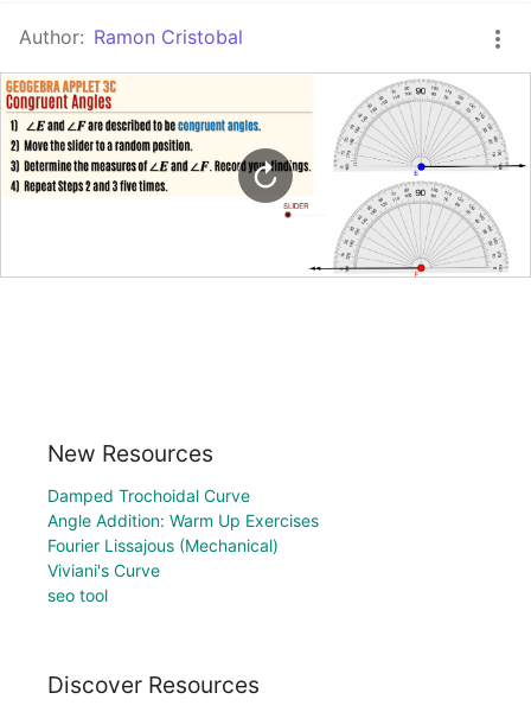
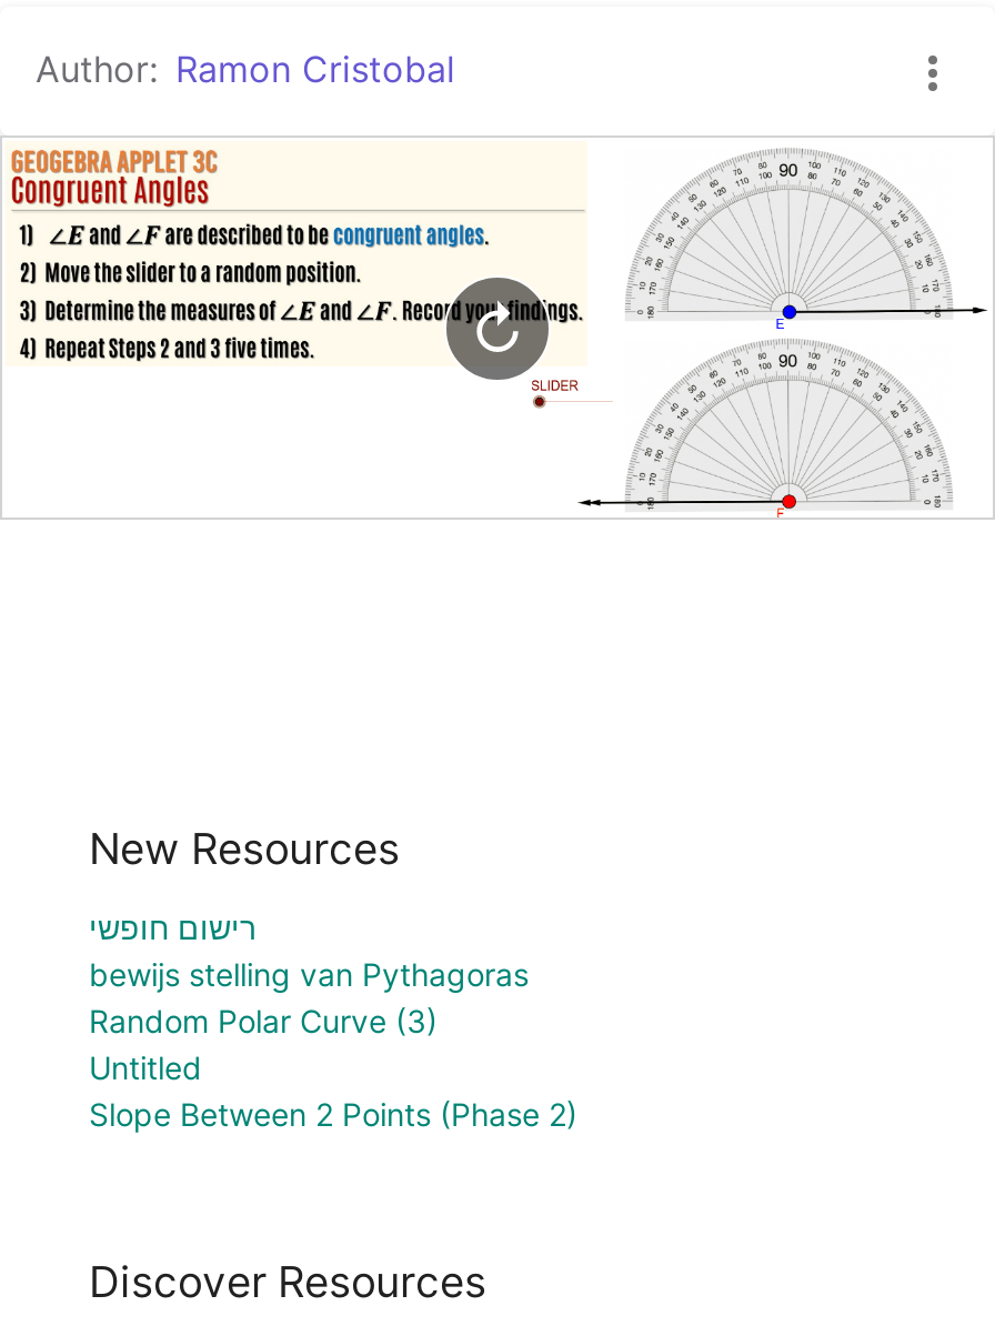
- Damped Trochoidal Curve
- Angle Addition: Warm Up Exercises
- Fourier Lissajous (Mechanical)
- Viviani's Curve
- seo tool
+ רישום חופשי
+ bewijs stelling van Pythagoras
+ Random Polar Curve (3)
+ Untitled
+ Slope Between 2 Points (Phase 2)
